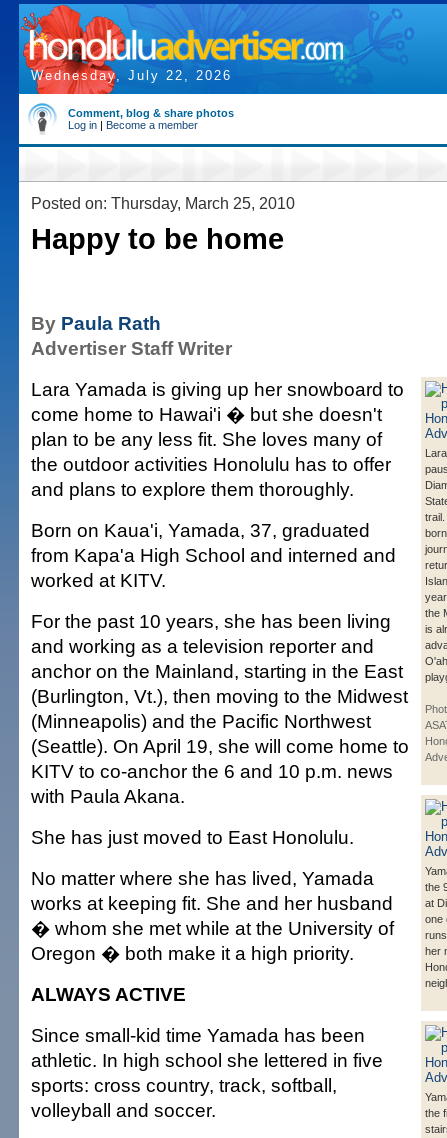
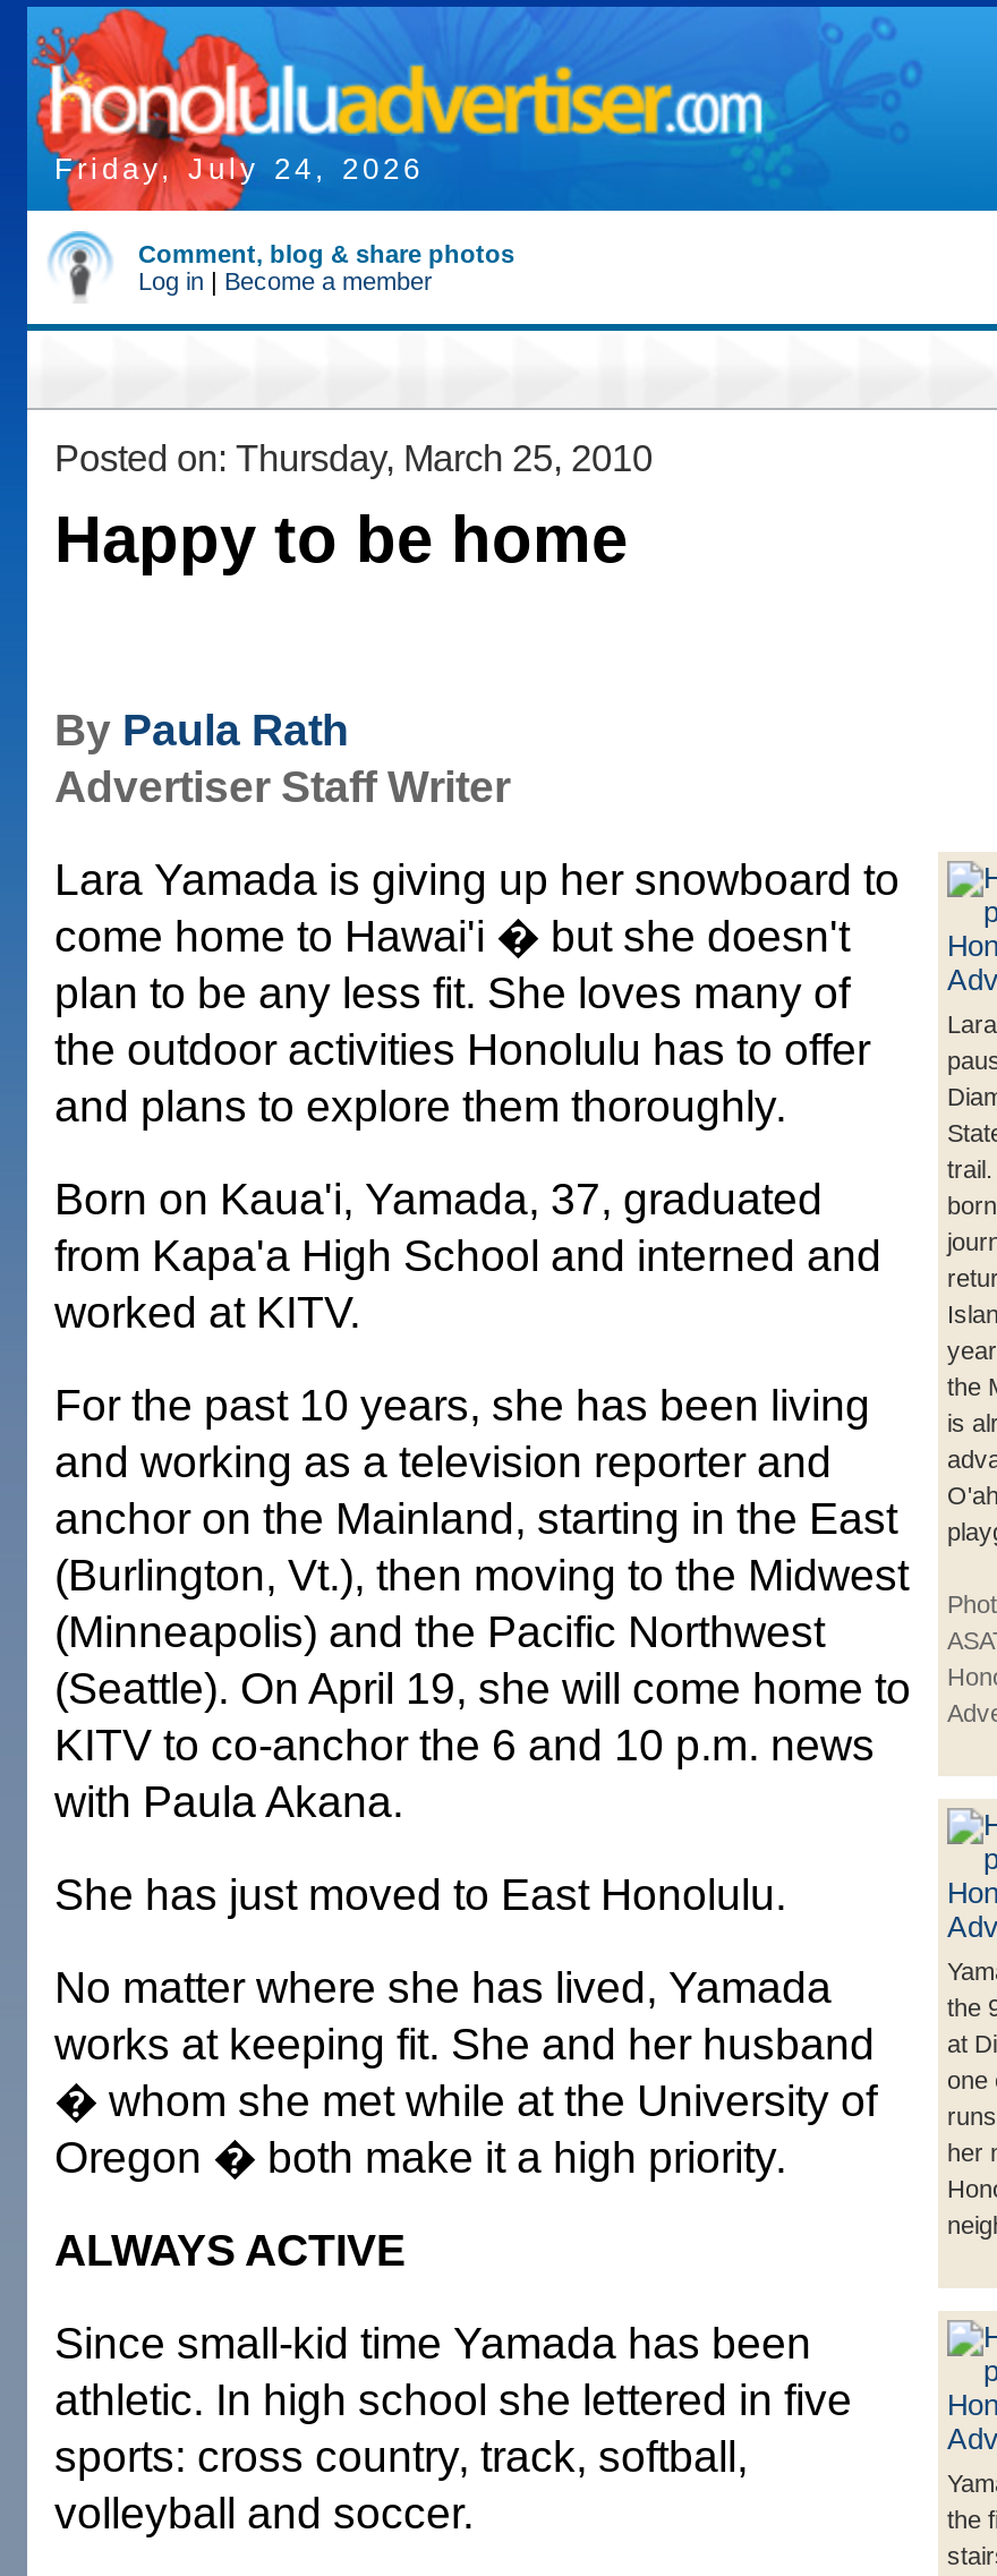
- Wednesday, July 22, 2026
+ Friday, July 24, 2026
